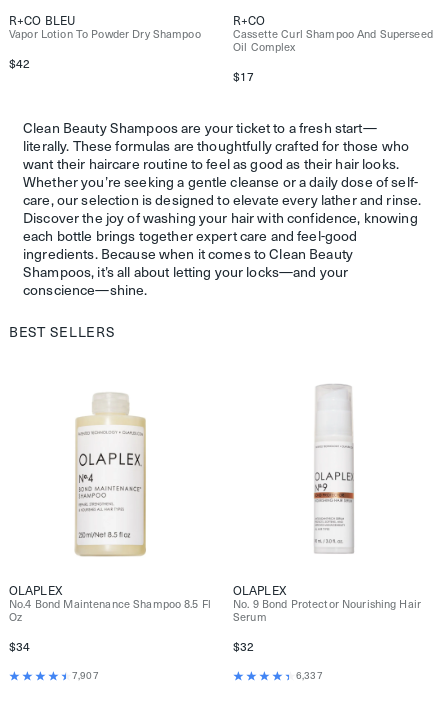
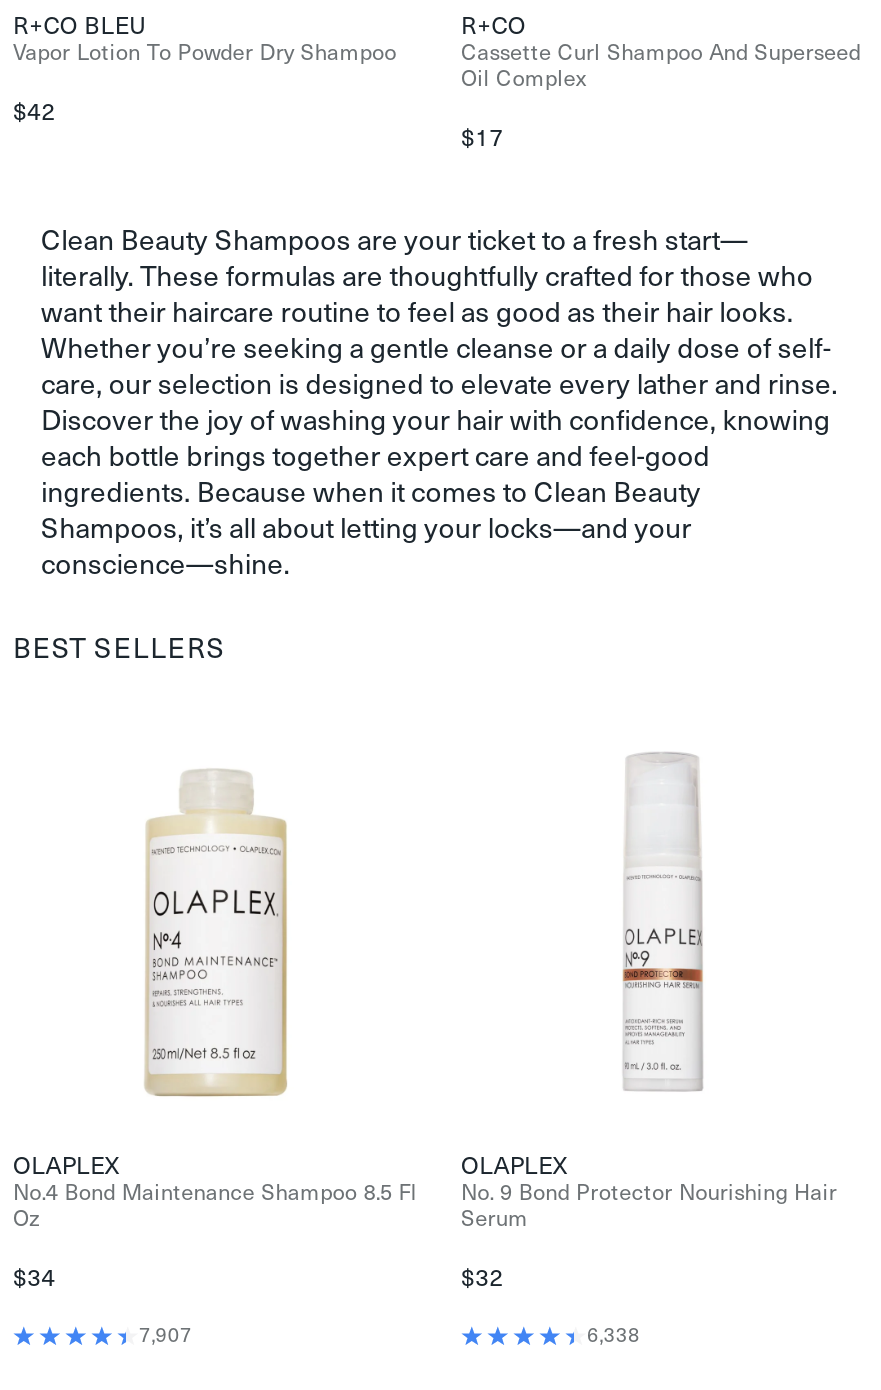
- 6,337
+ 6,338
